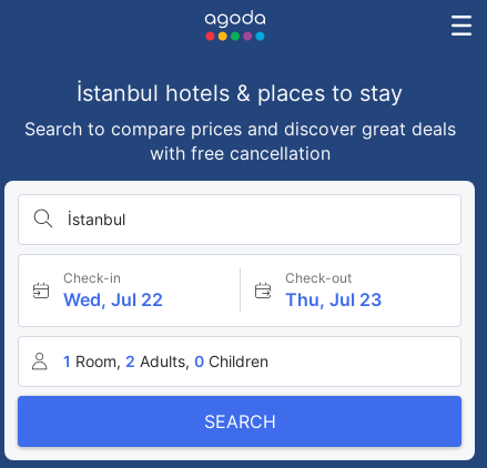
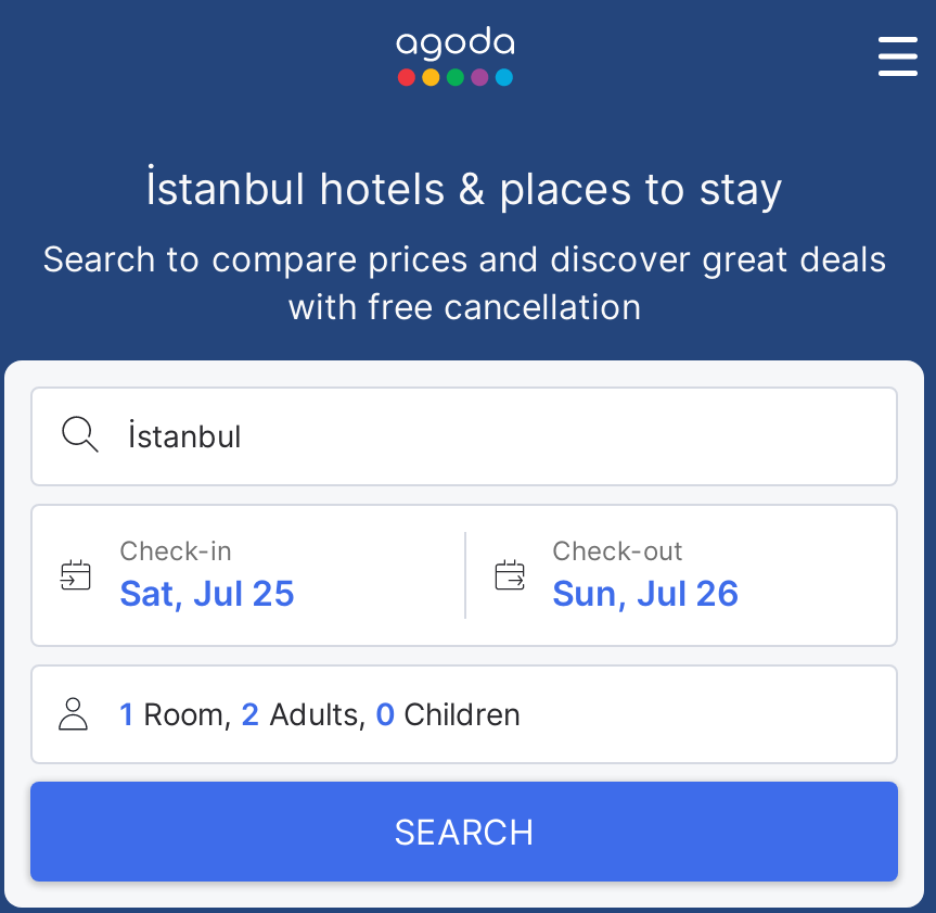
- Wed, Jul 22
+ Sat, Jul 25

- Thu, Jul 23
+ Sun, Jul 26
